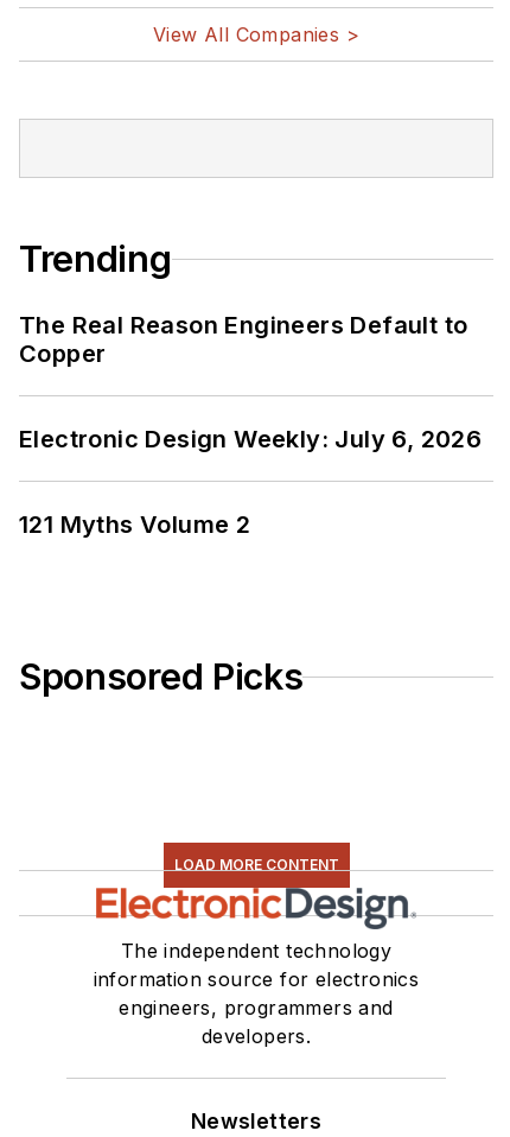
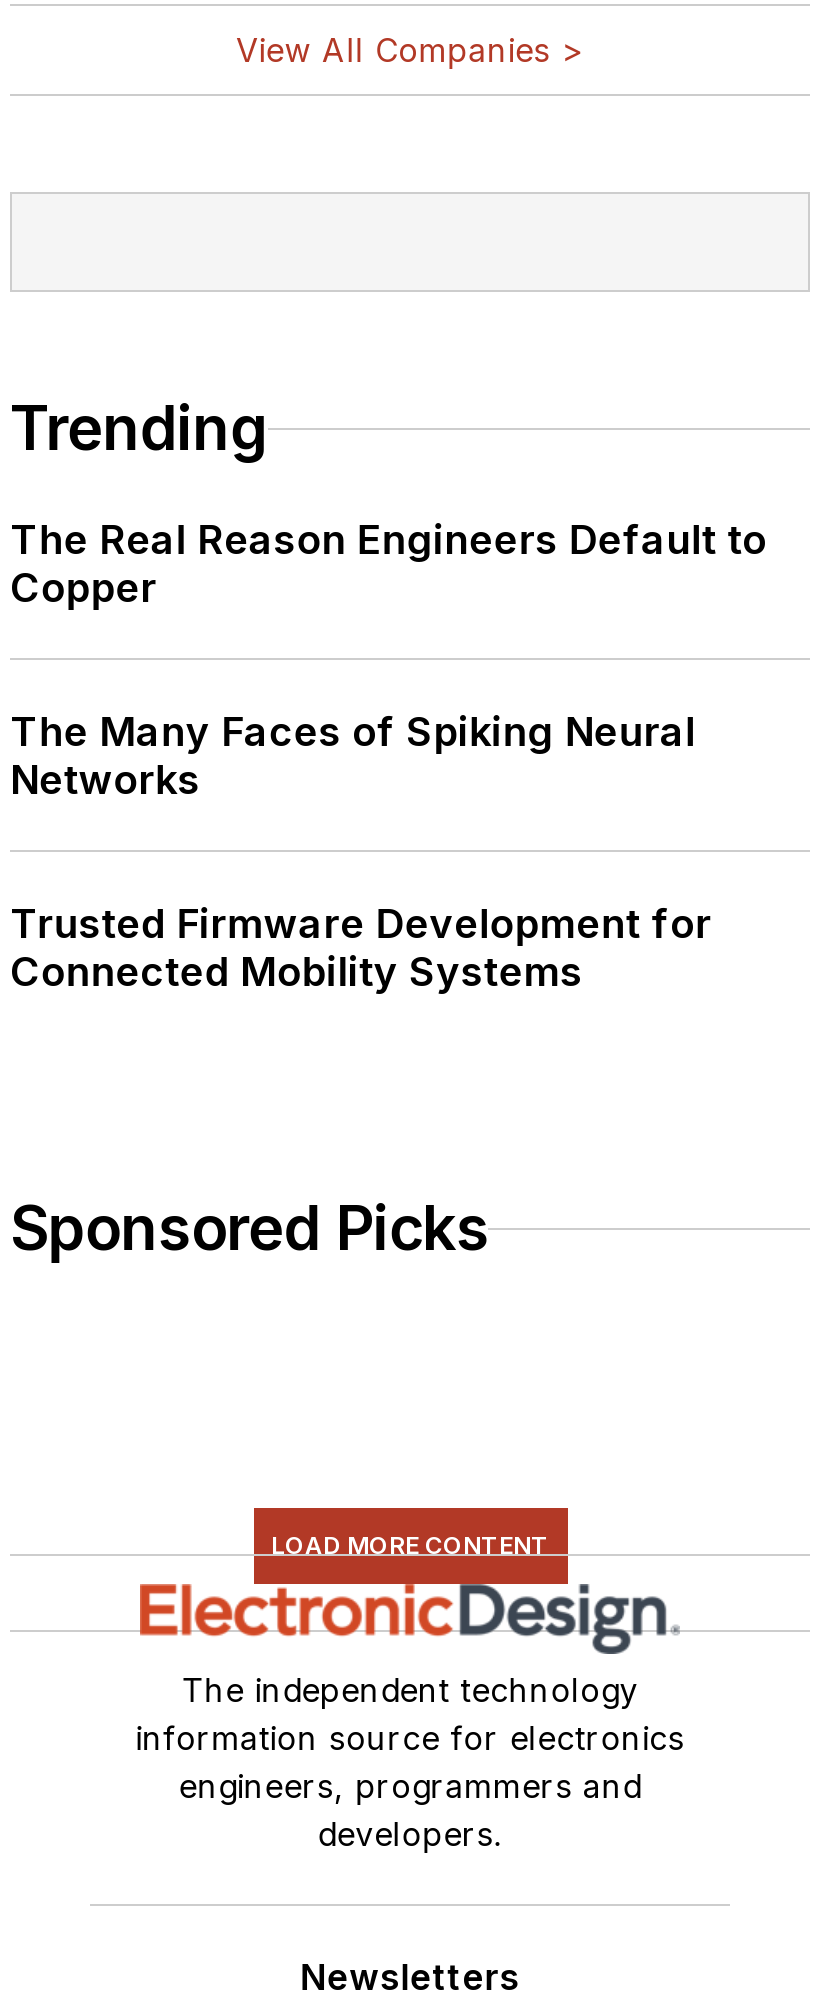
- Electronic Design Weekly: July 6, 2026
+ The Many Faces of Spiking Neural
+ Networks

- 121 Myths Volume 2
+ Trusted Firmware Development for
+ Connected Mobility Systems
